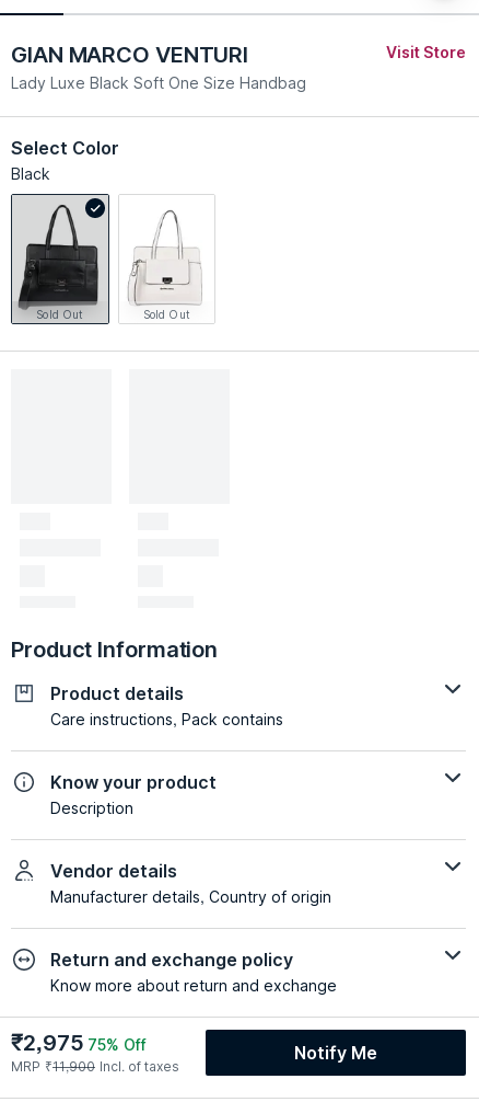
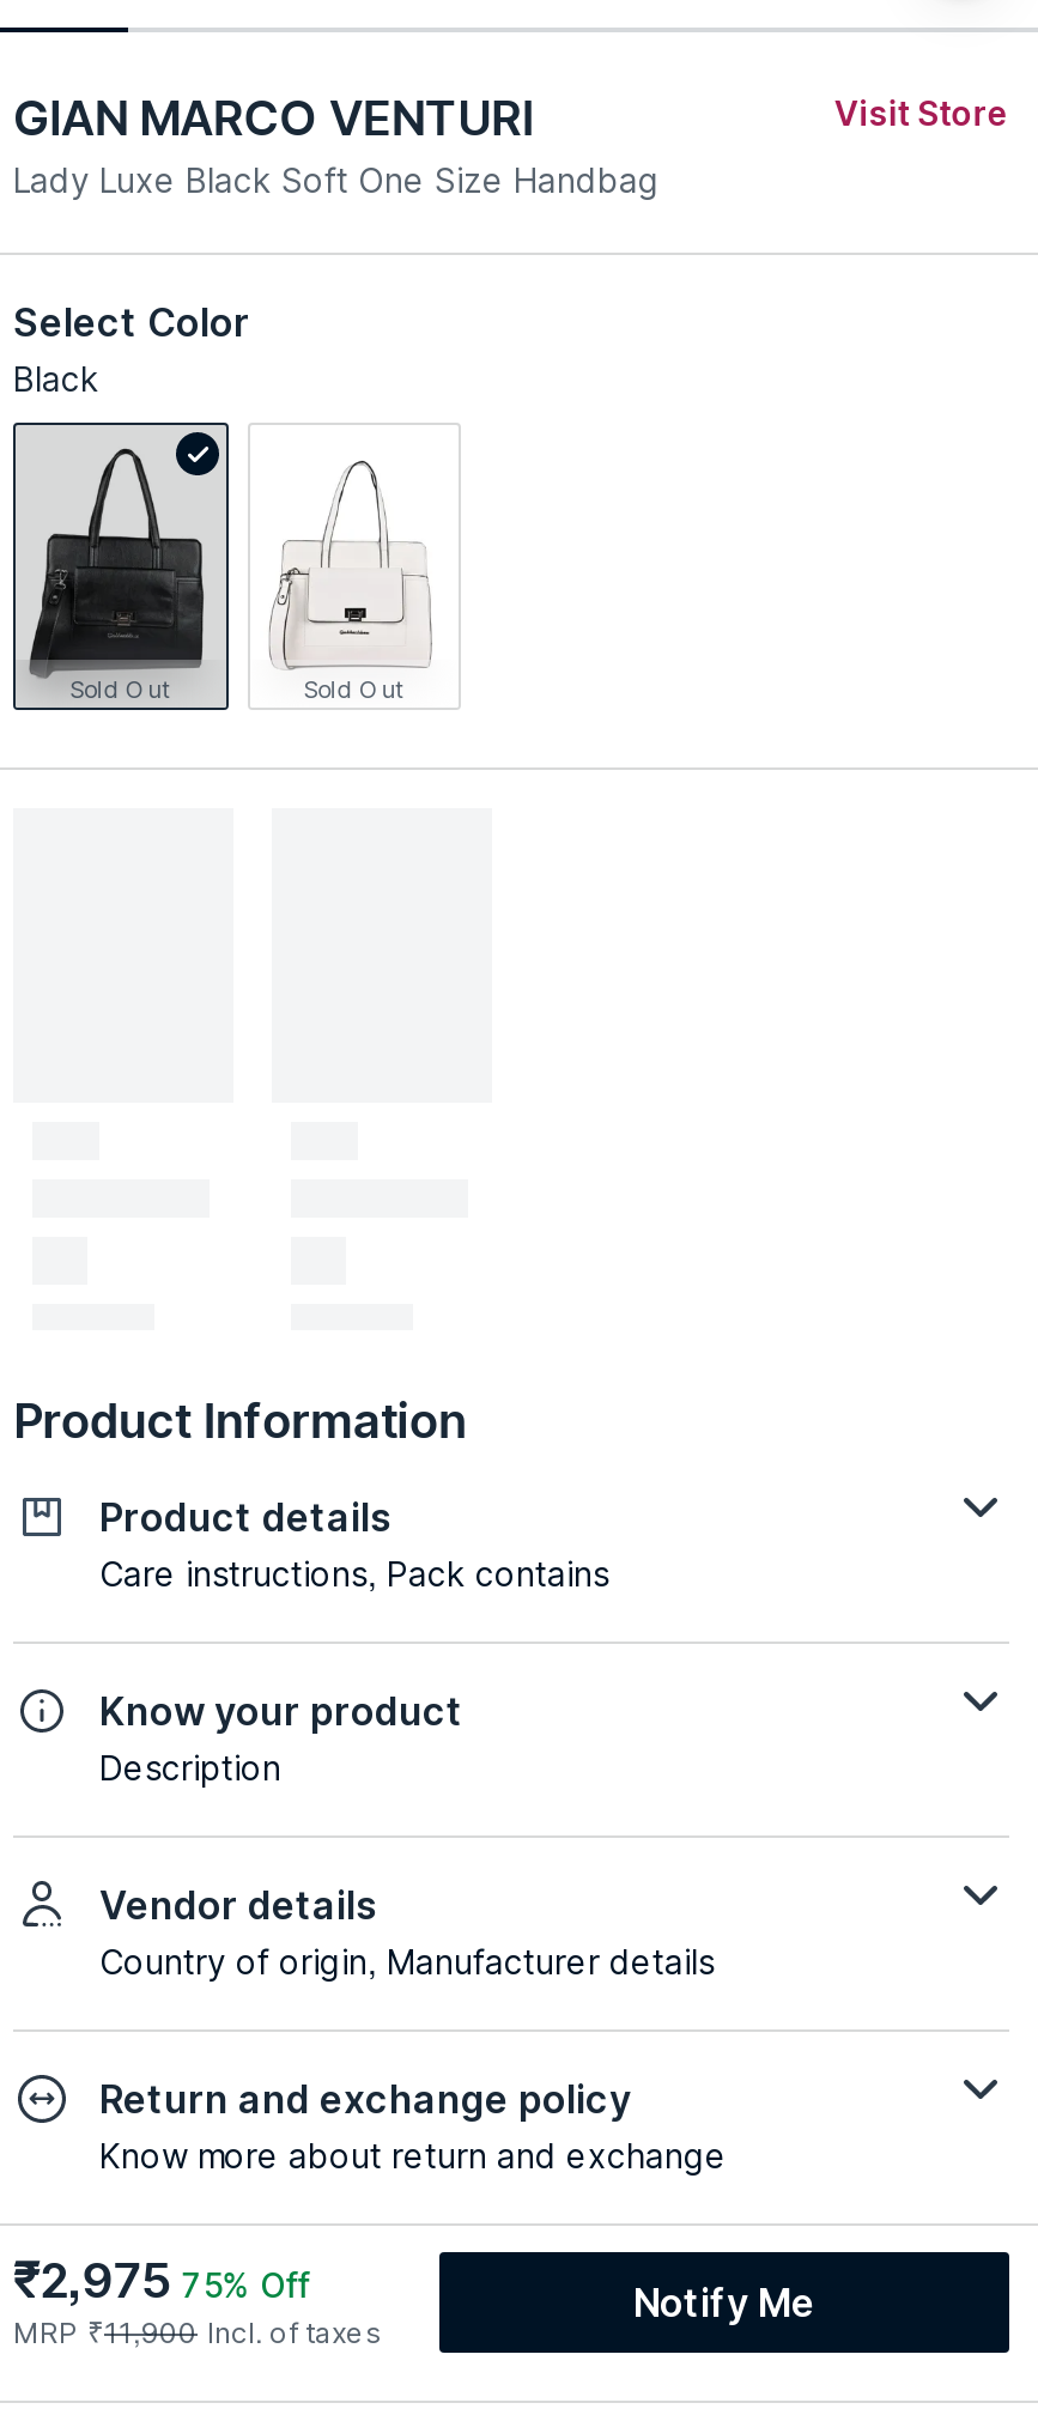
- Manufacturer details, Country of origin
+ Country of origin, Manufacturer details
